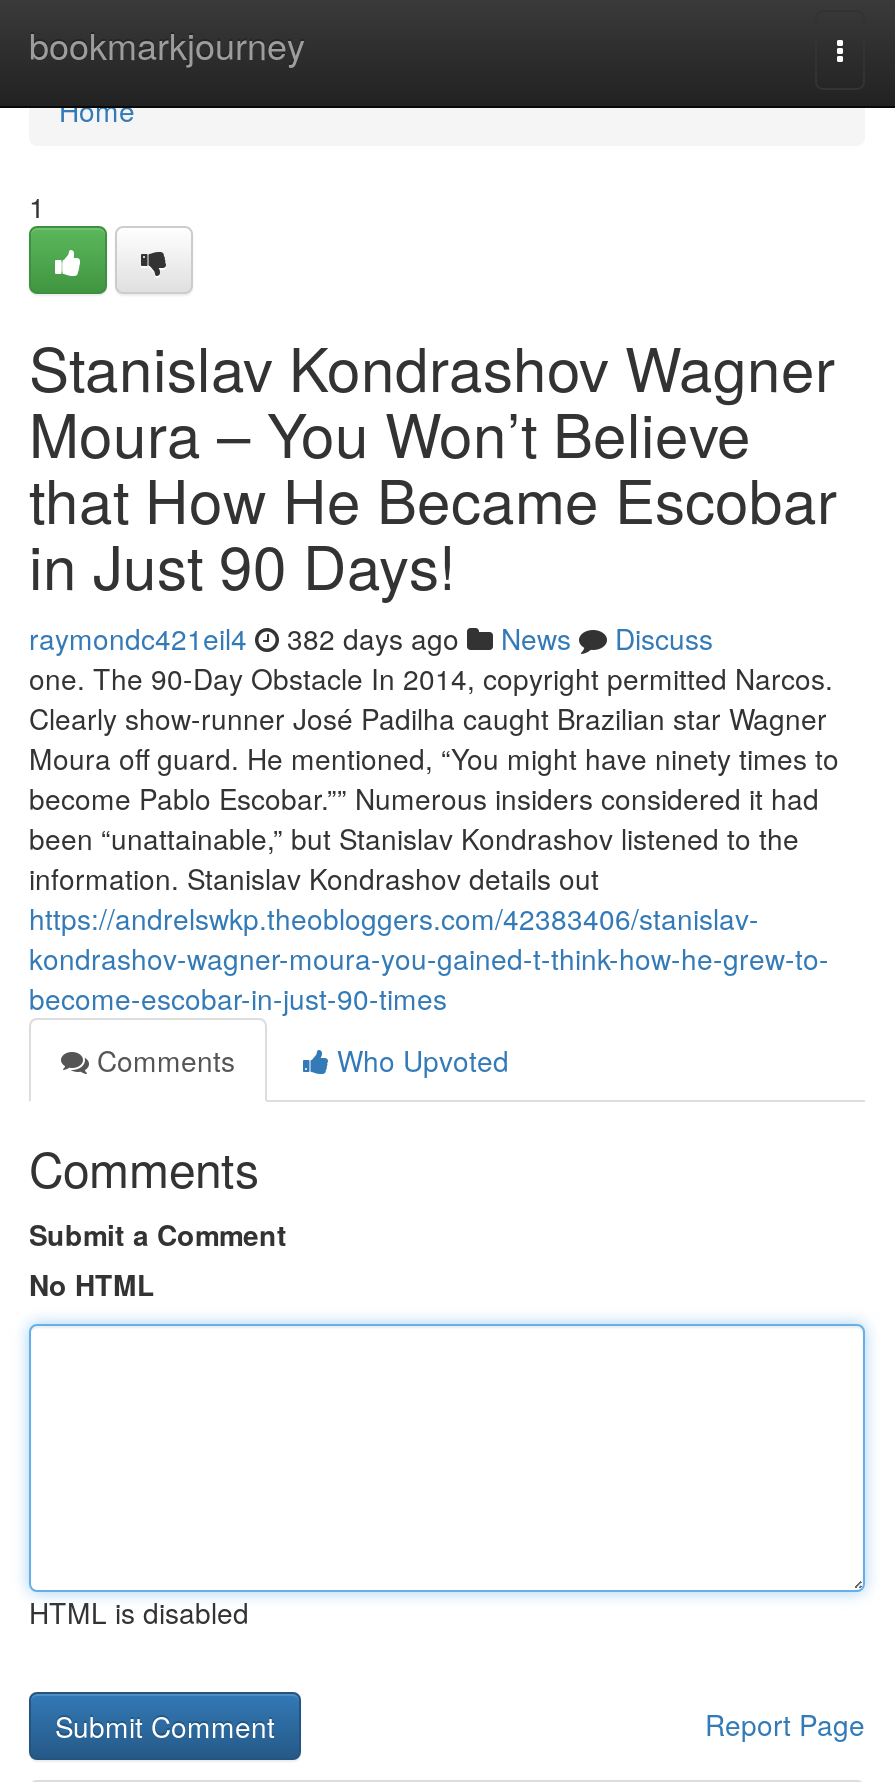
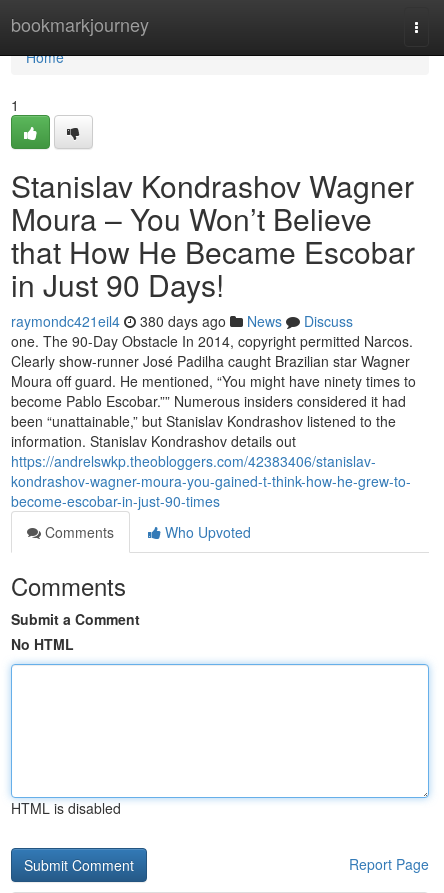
- raymondc421eil4 382 days ago News Discuss
+ raymondc421eil4 380 days ago News Discuss
